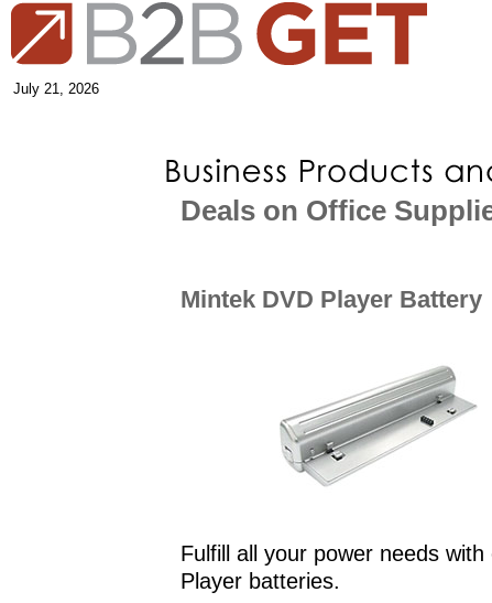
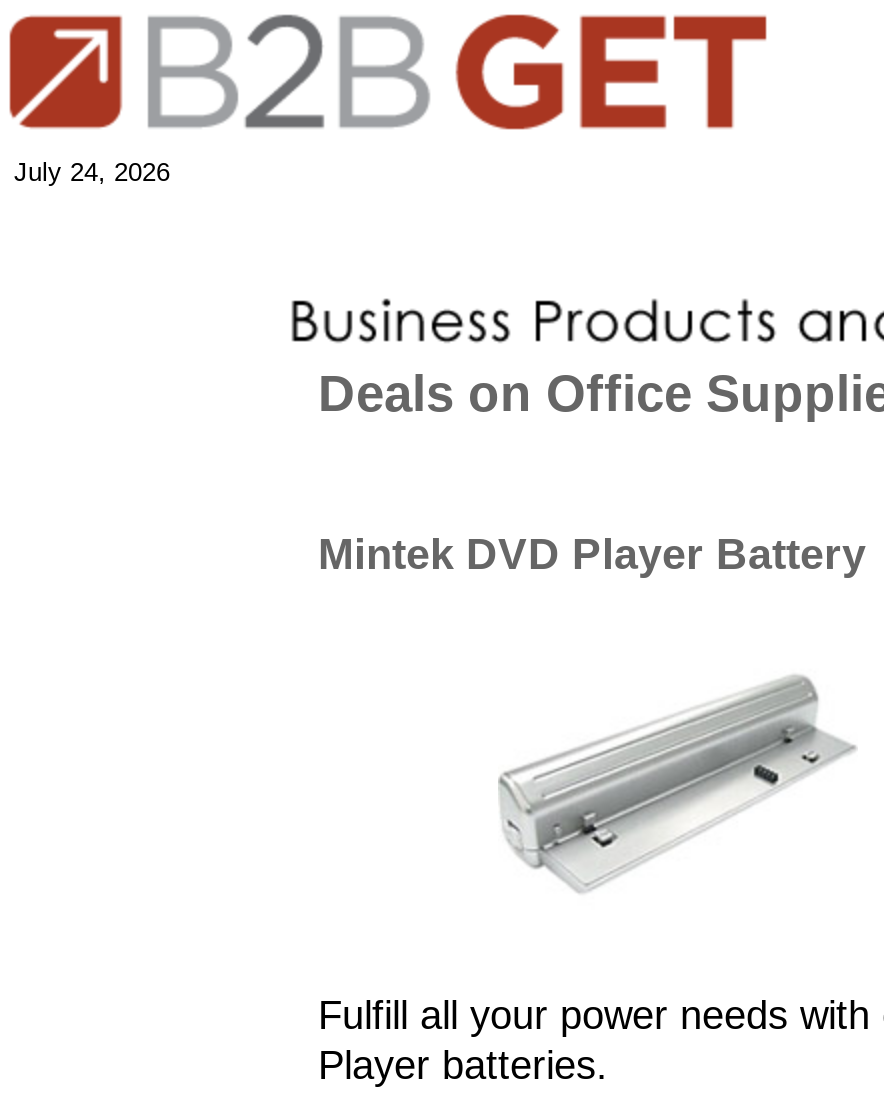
- July 21, 2026
+ July 24, 2026
